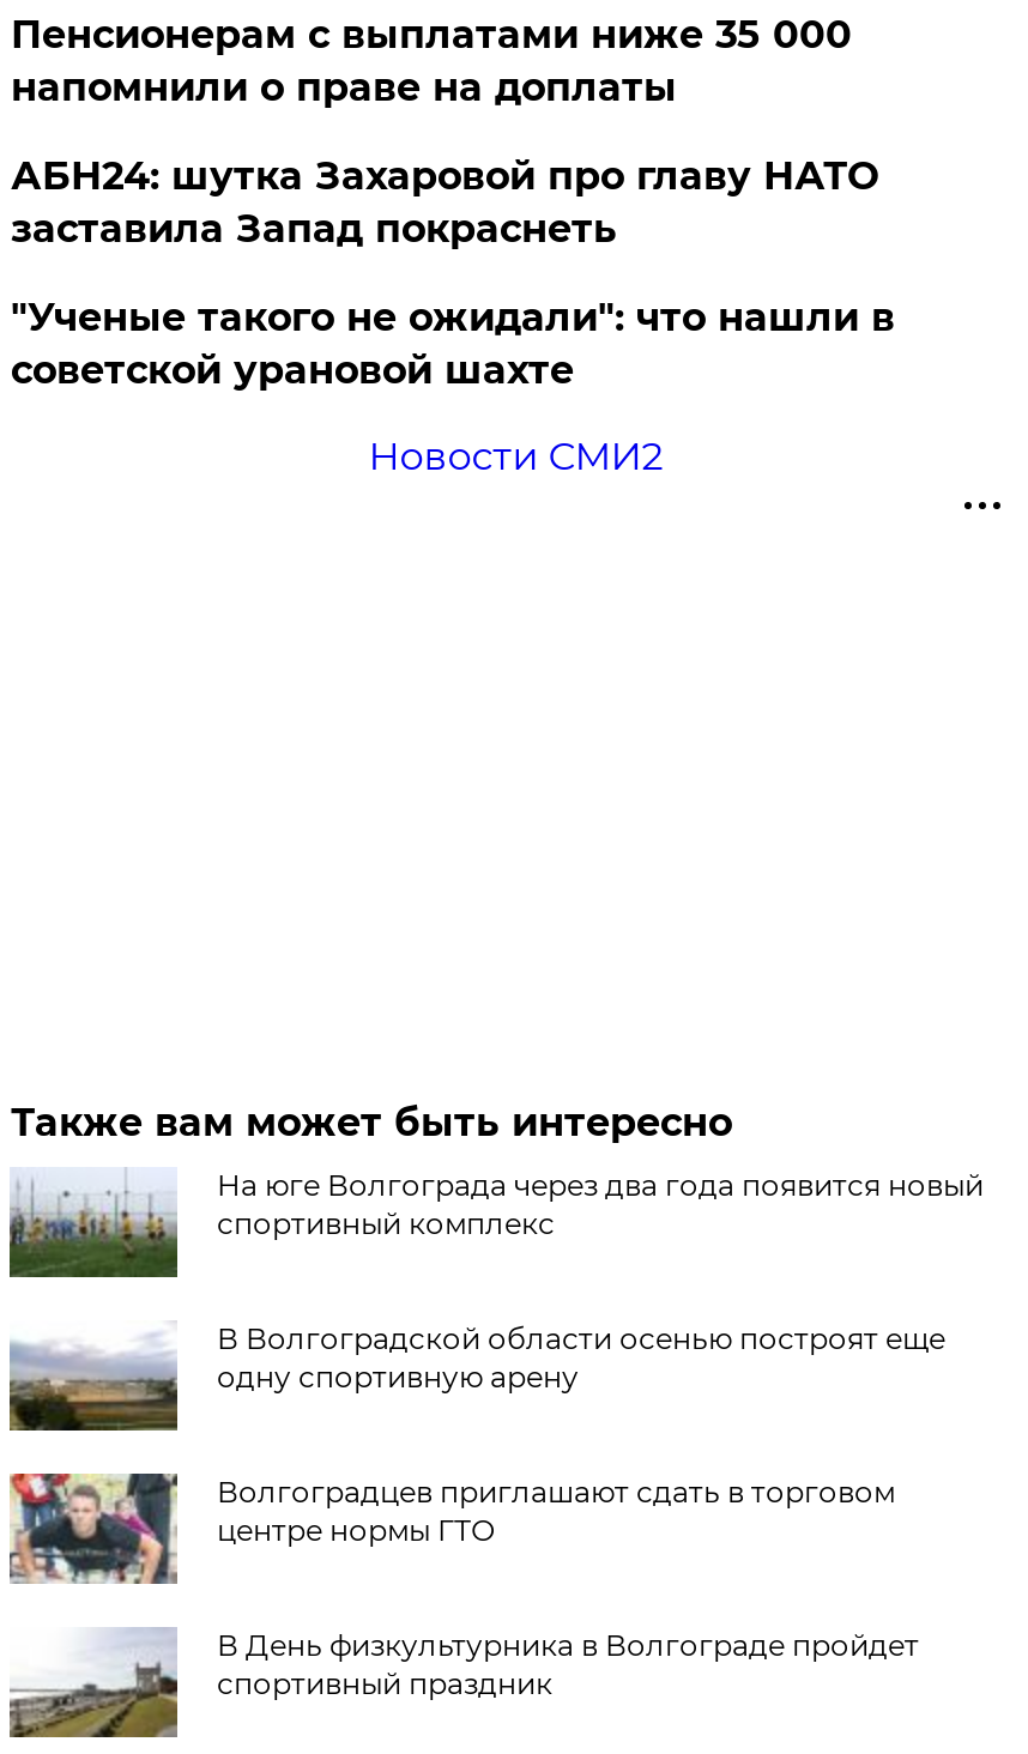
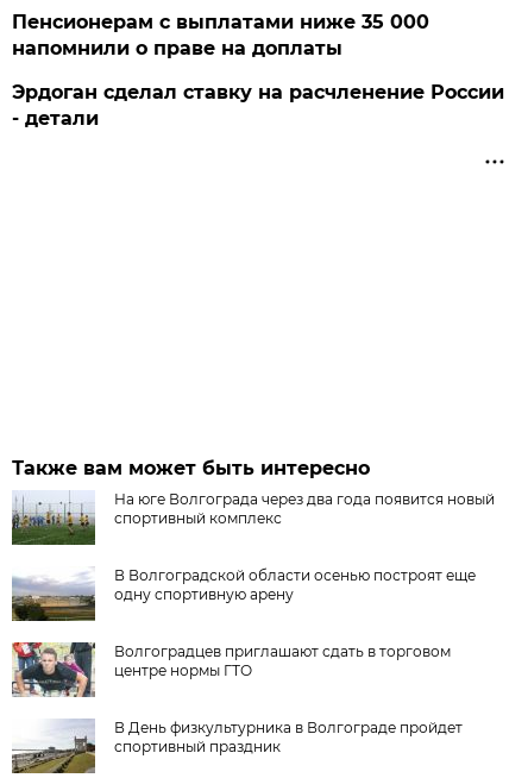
- АБН24: шутка Захаровой про главу НАТО
- заставила Запад покраснеть
- "Ученые такого не ожидали": что нашли в
- советской урановой шахте
- Новости СМИ2
+ Эрдоган сделал ставку на расчленение России
+ - детали
